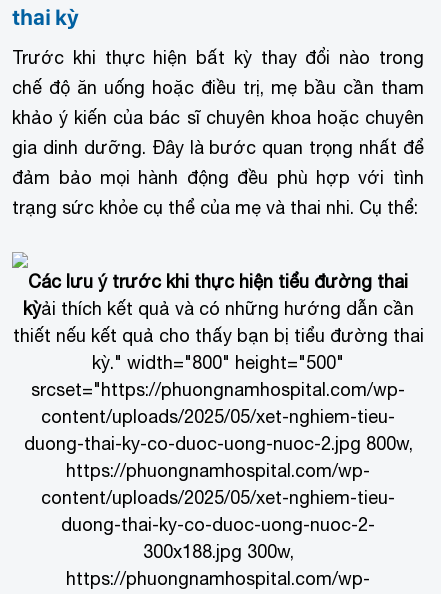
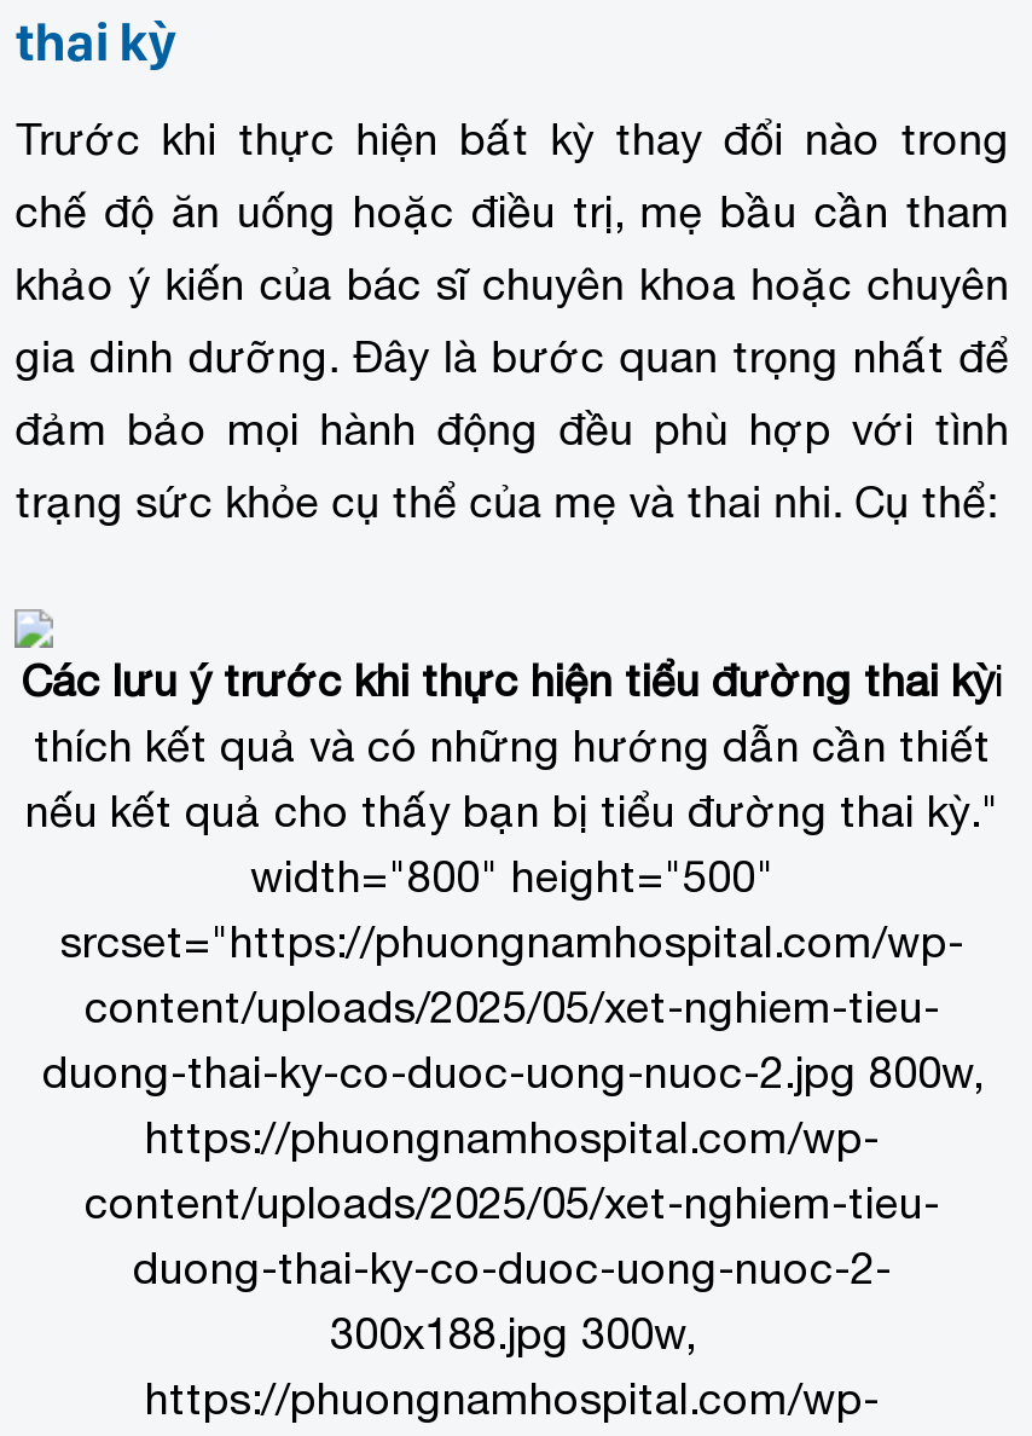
- Các lưu ý trước khi thực hiện tiểu đường thai
- kỳải thích kết quả và có những hướng dẫn cần
- thiết nếu kết quả cho thấy bạn bị tiểu đường thai
- kỳ." width="800" height="500"
+ Các lưu ý trước khi thực hiện tiểu đường thai kỳi
+ thích kết quả và có những hướng dẫn cần thiết
+ nếu kết quả cho thấy bạn bị tiểu đường thai kỳ."
+ width="800" height="500"
